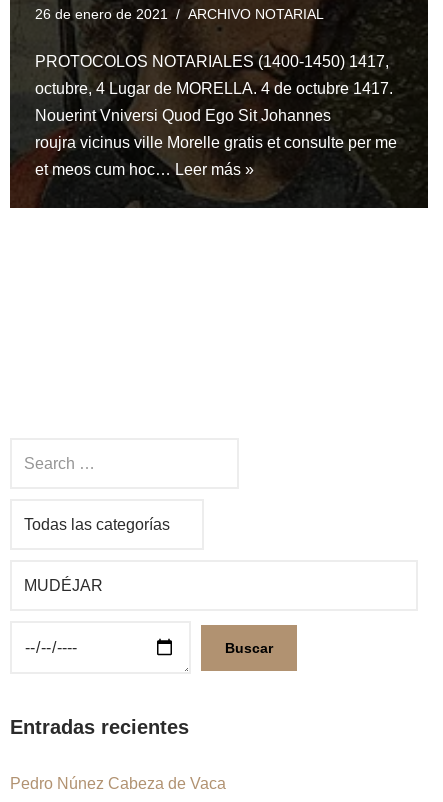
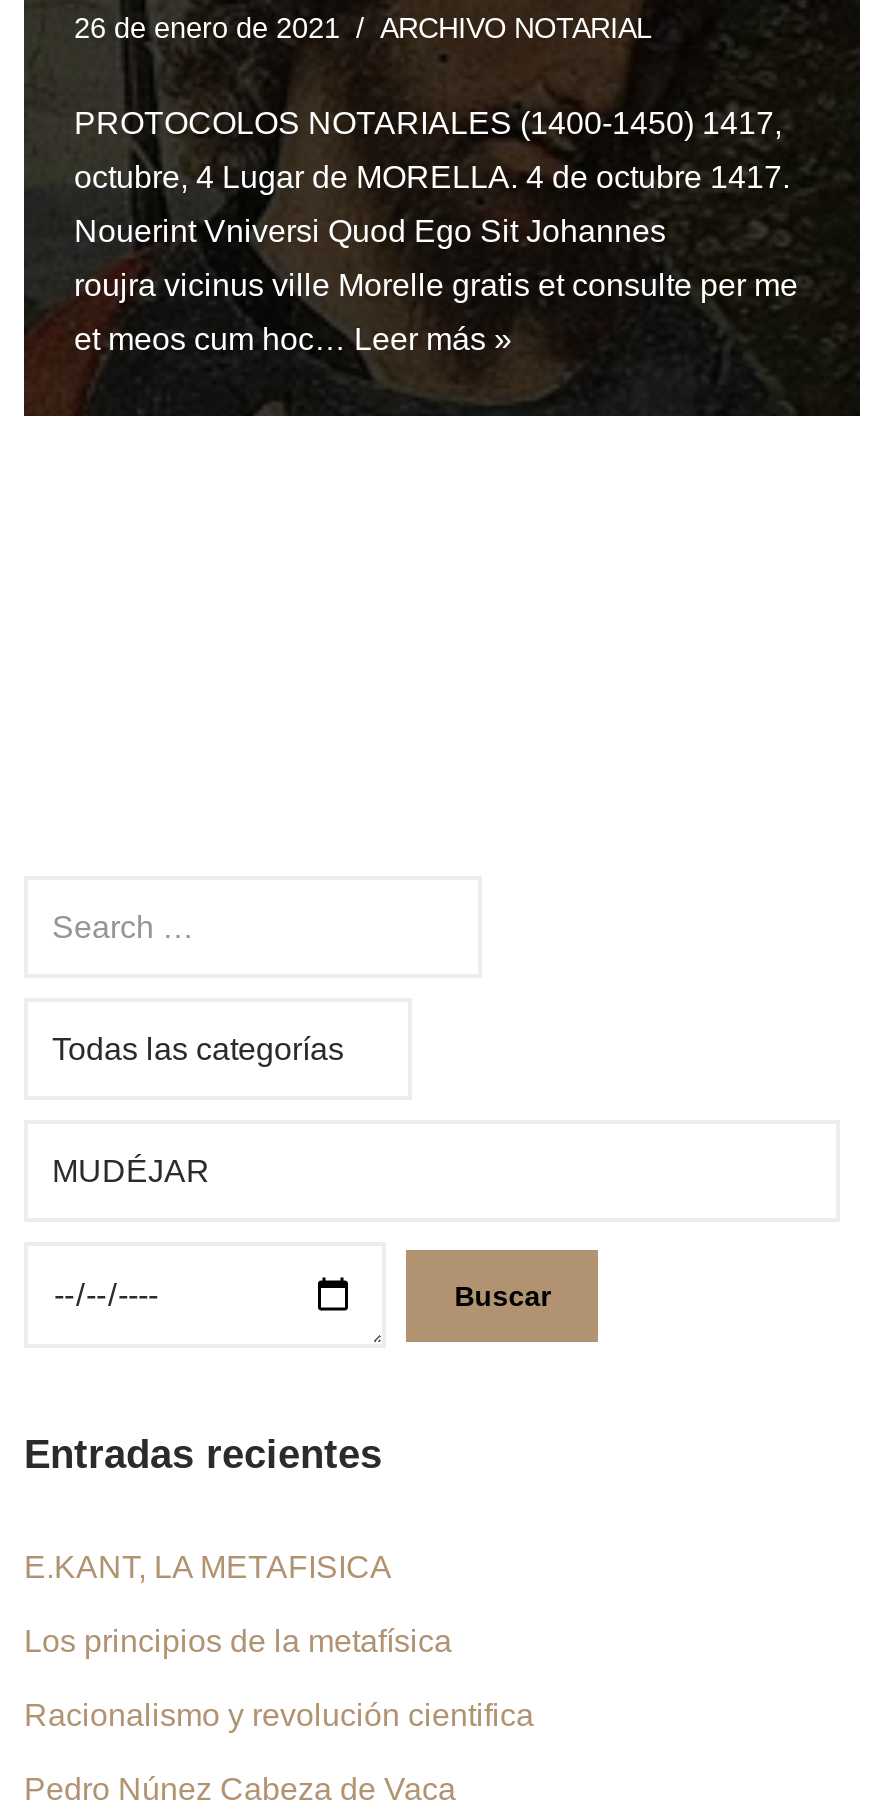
+ E.KANT, LA METAFISICA
+ Los principios de la metafísica
+ Racionalismo y revolución cientifica
